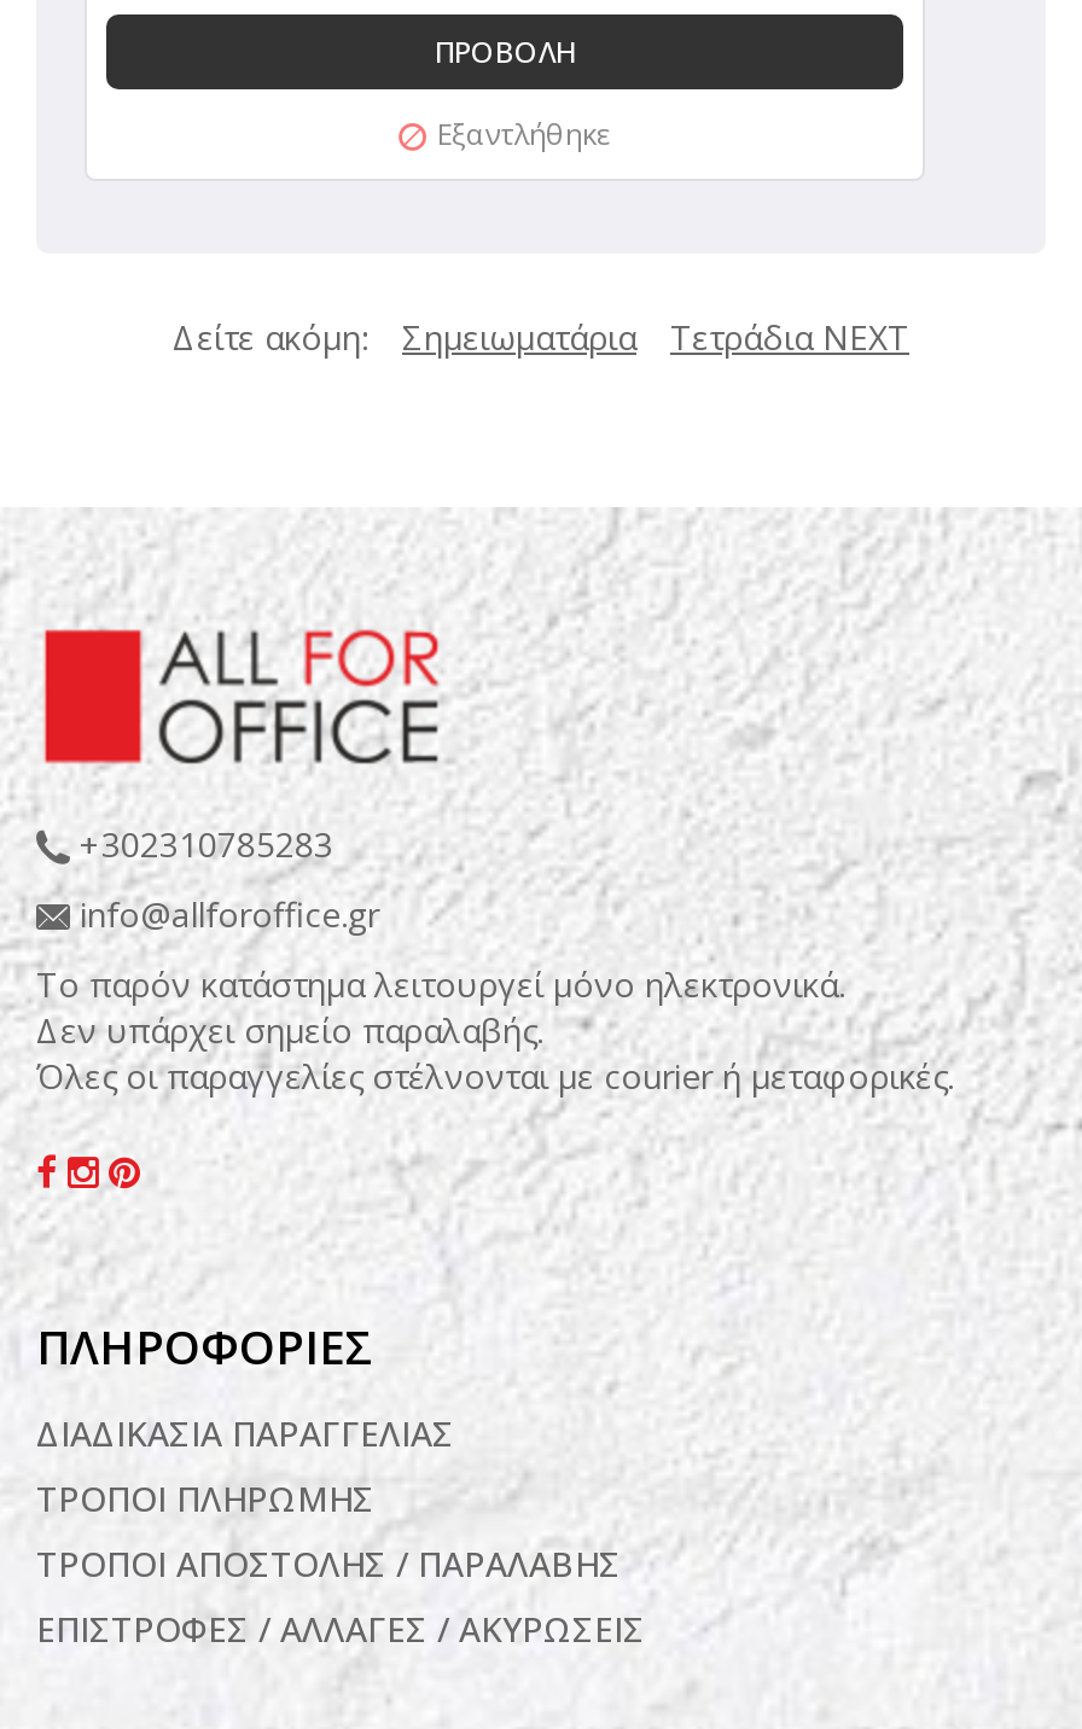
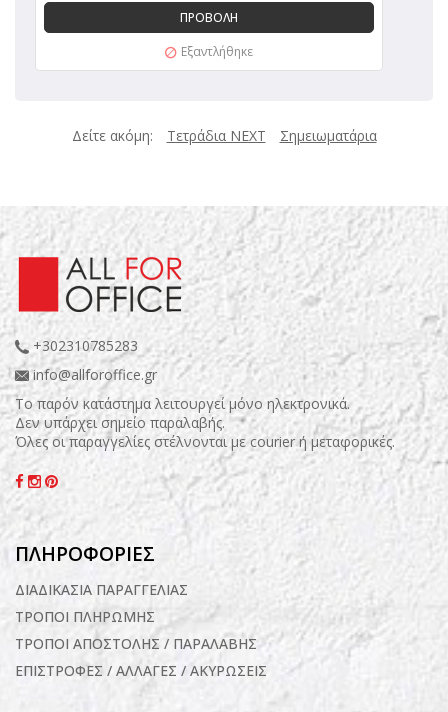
- Δείτε ακόμη: Σημειωματάρια
- Τετράδια ΝΕΧΤ
+ Δείτε ακόμη: Τετράδια ΝΕΧΤ
+ Σημειωματάρια
